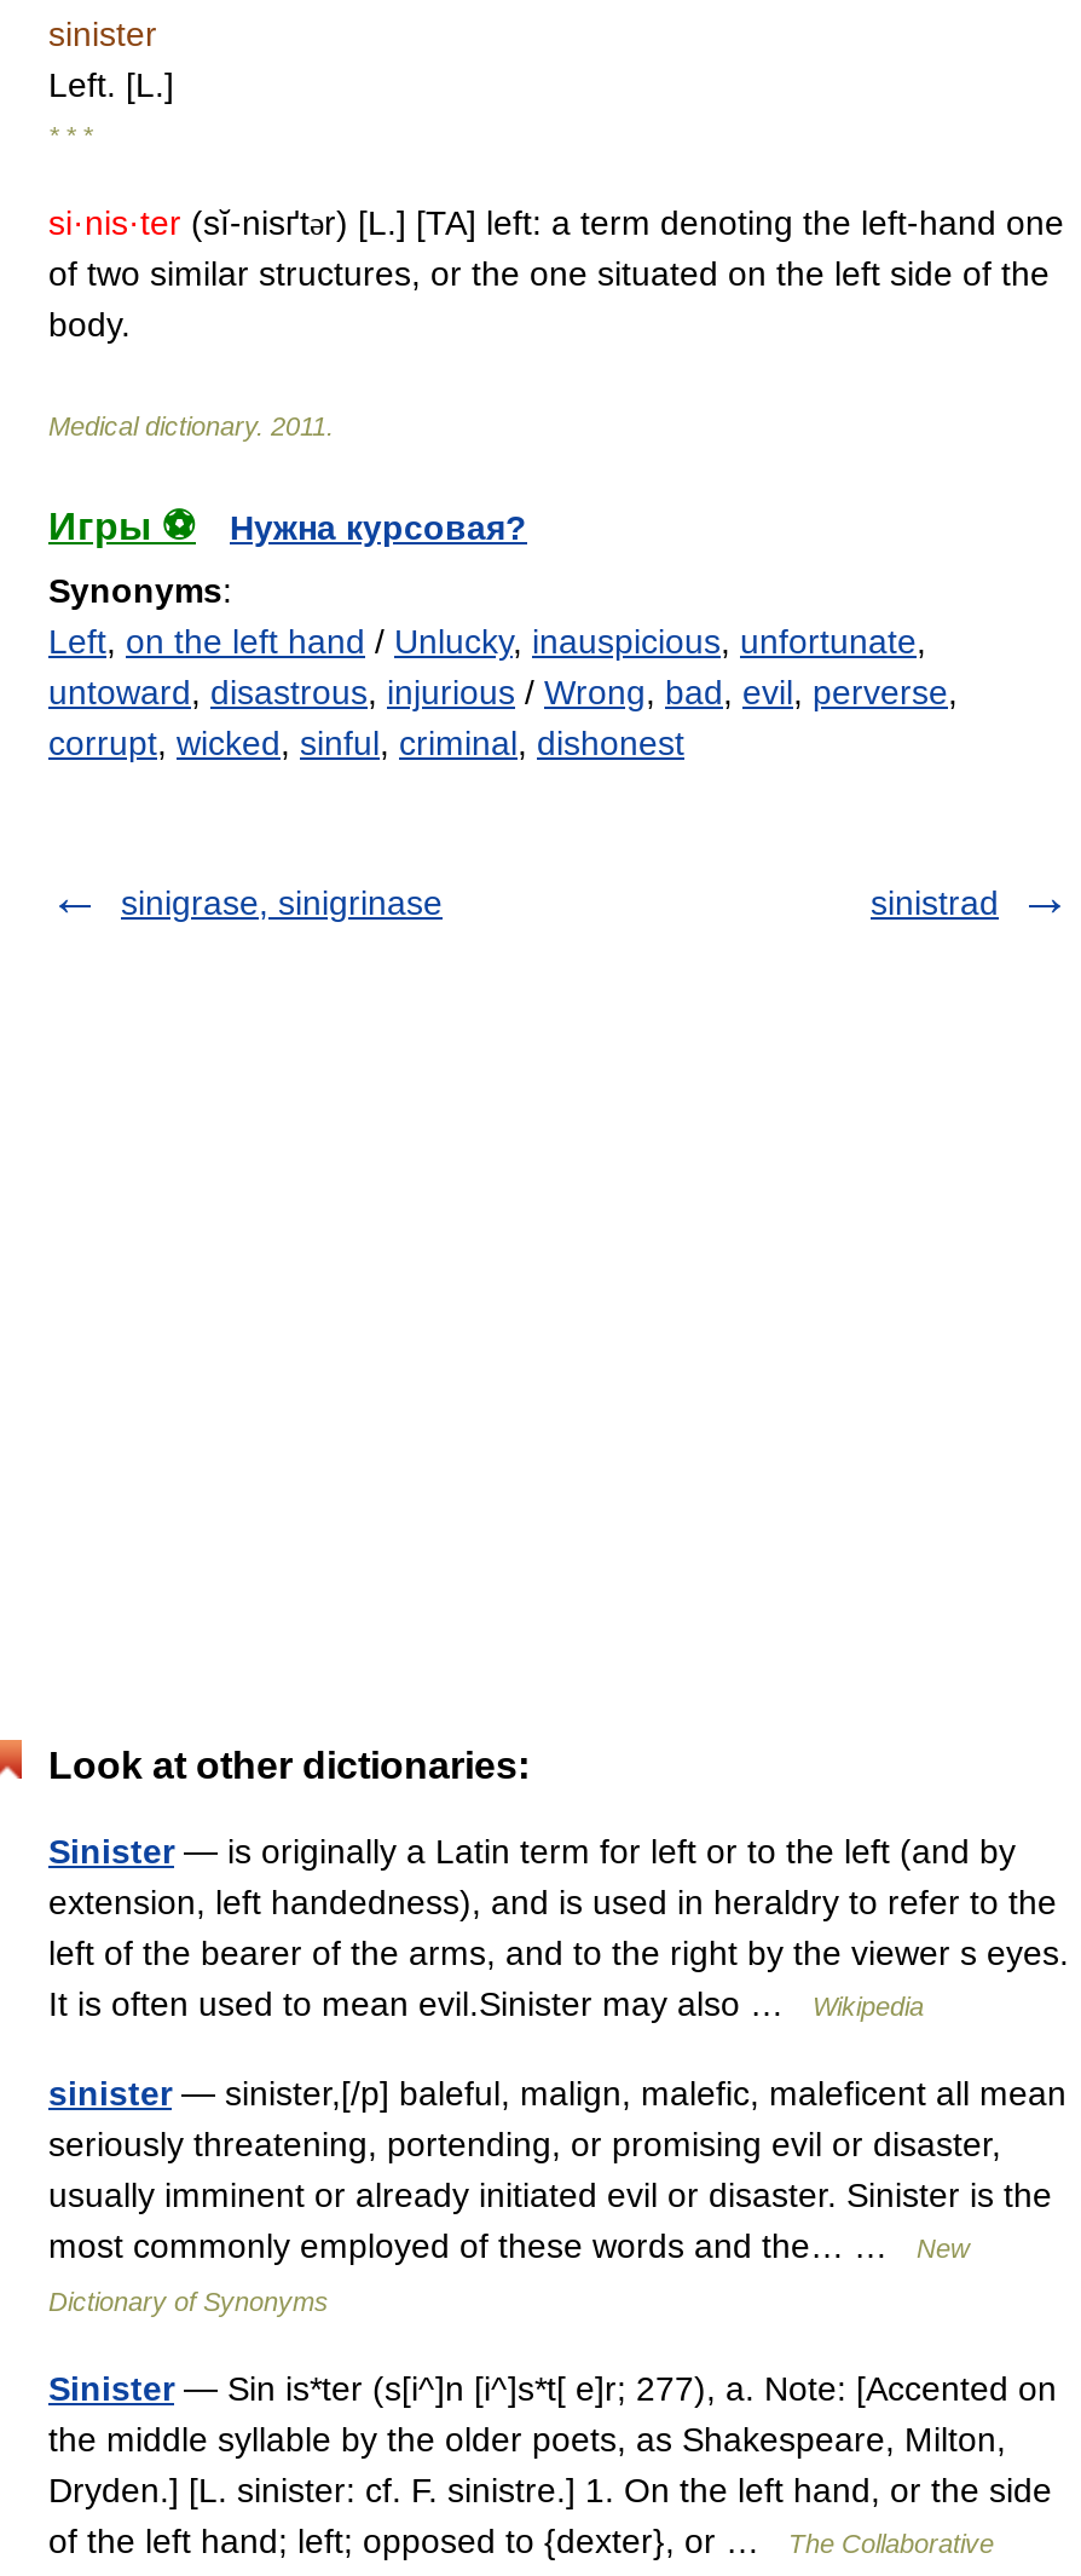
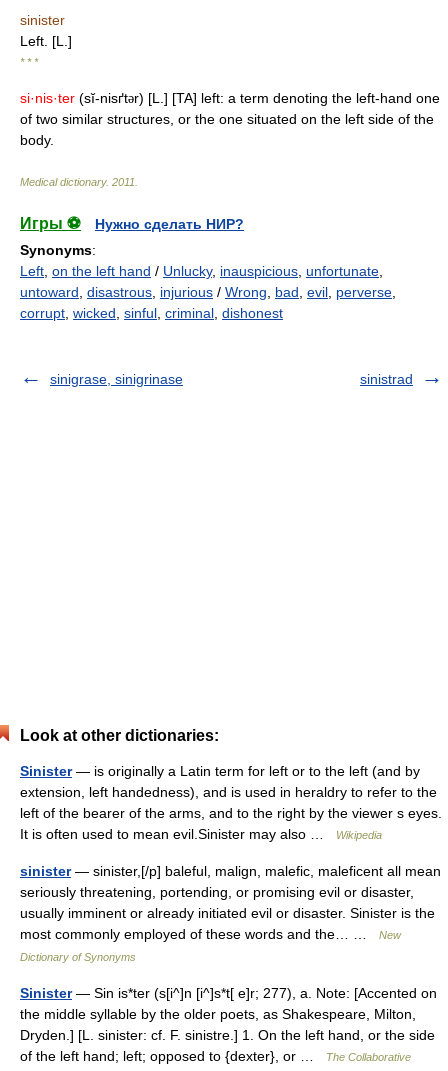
- Нужна курсовая?
+ Нужно сделать НИР?
